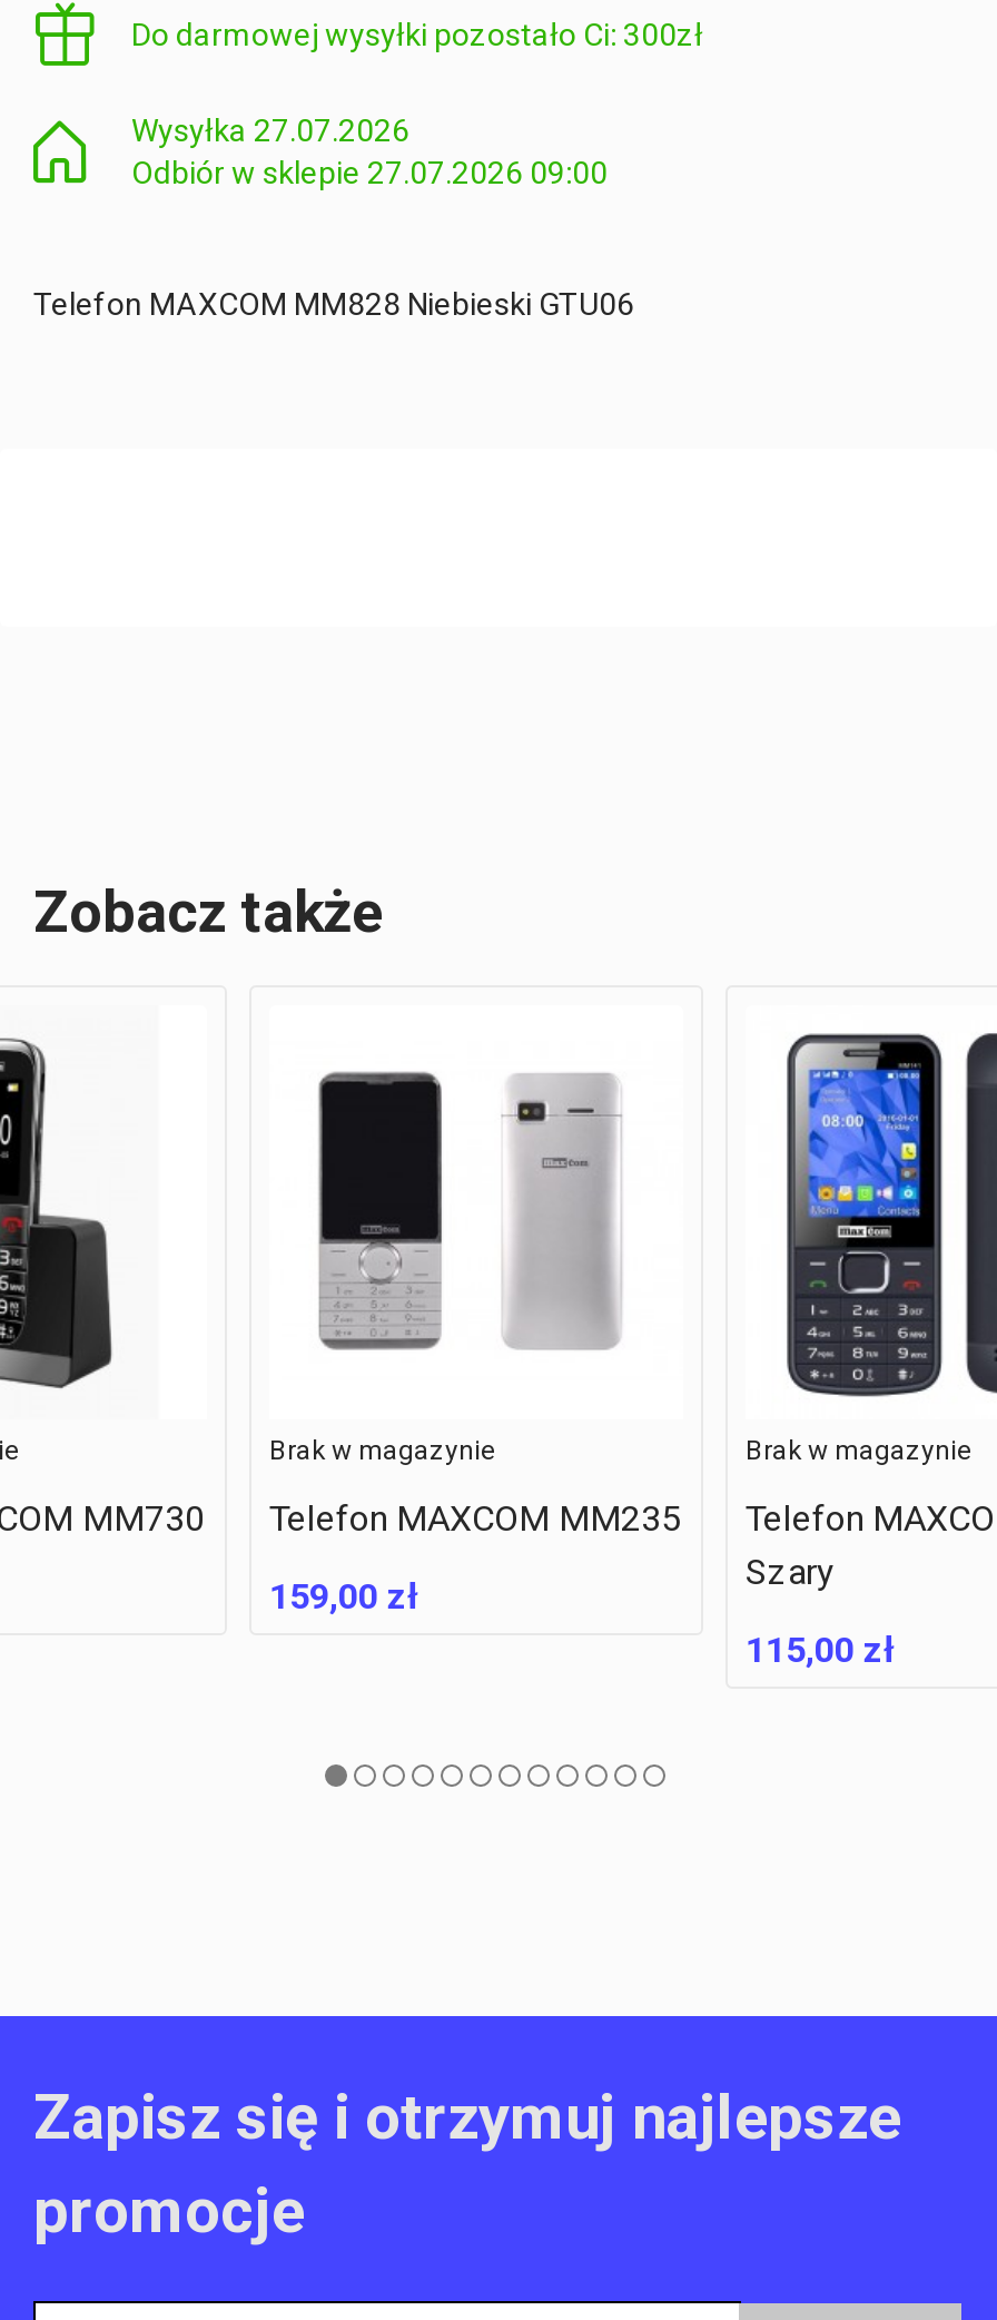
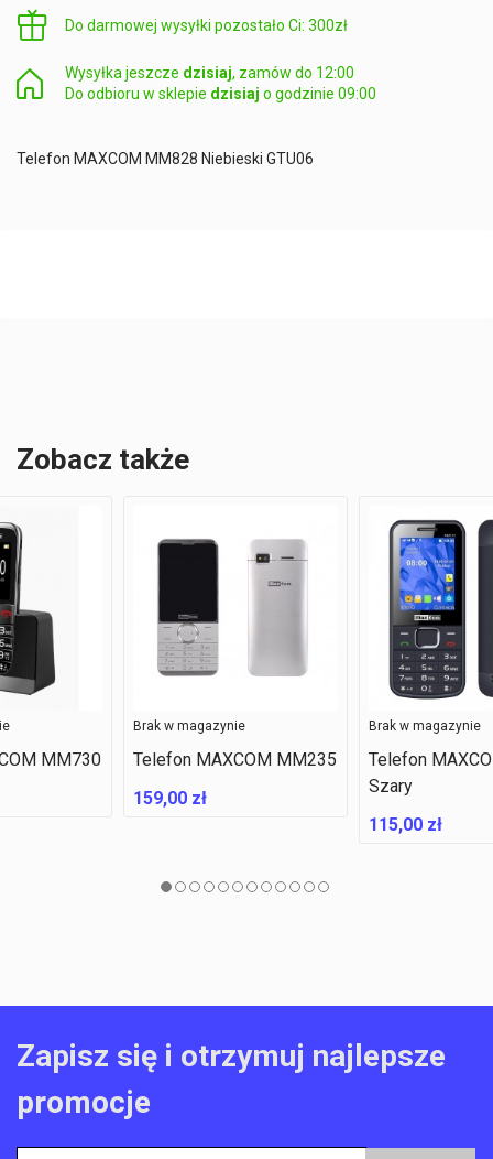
- Wysyłka 27.07.2026
- Odbiór w sklepie 27.07.2026 09:00
+ Wysyłka jeszcze dzisiaj, zamów do 12:00
+ Do odbioru w sklepie dzisiaj o godzinie 09:00
